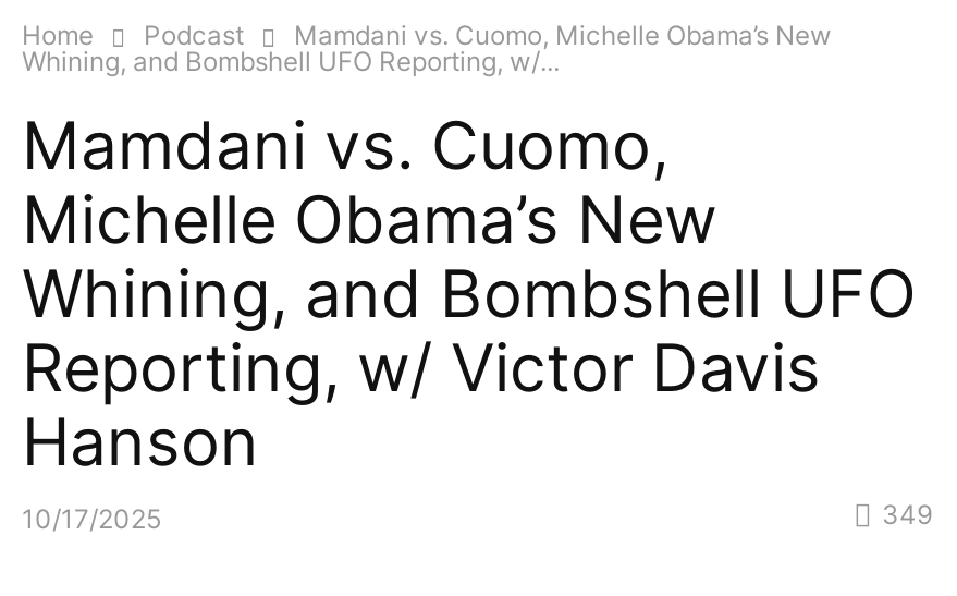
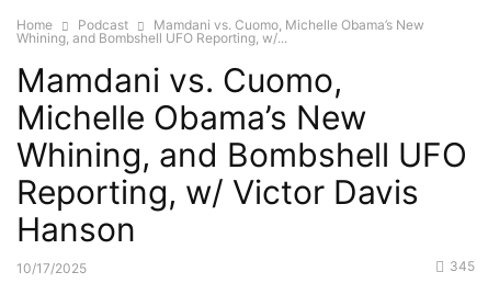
- 349
+ 345
